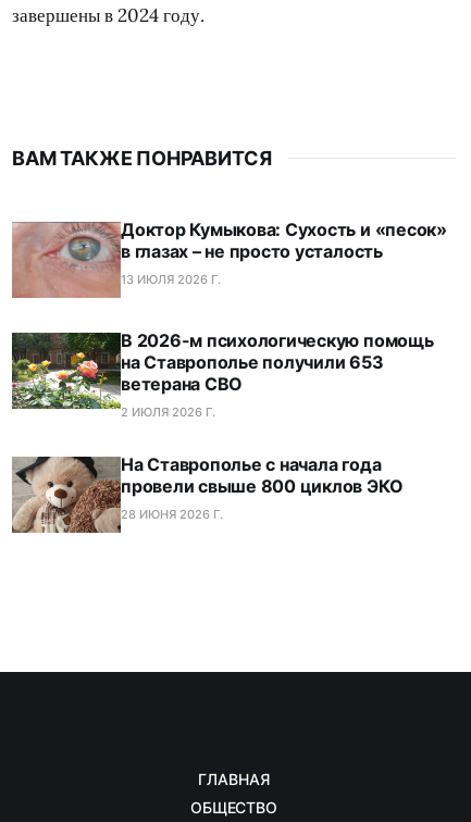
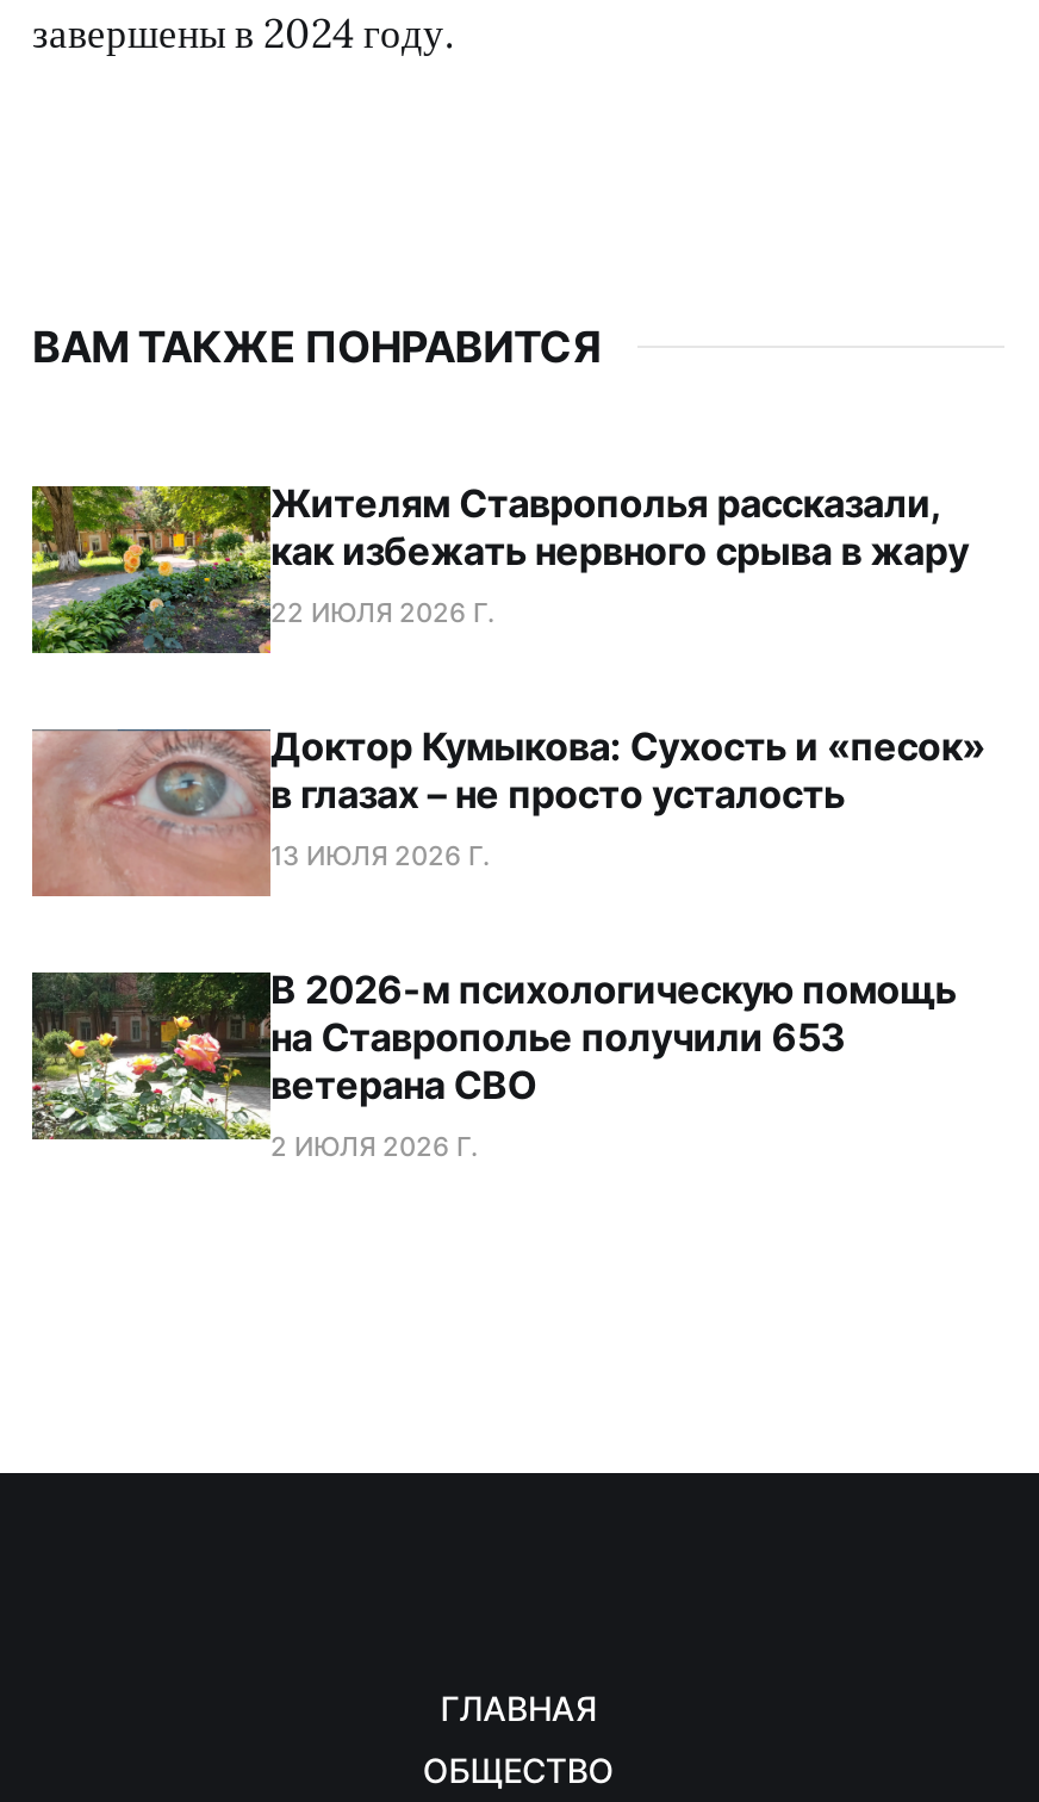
+ [image]
+ Жителям Ставрополья рассказали,
+ как избежать нервного срыва в жару
+ 22 ИЮЛЯ 2026 Г.

moved down: [image] | Доктор Кумыкова: Сухость и «песок» | в глазах – не просто усталость | В 2026-м психологическую помощь | на Ставрополье получили 653 | ветерана СВО | 2 ИЮЛЯ 2026 Г.

- [image]
- На Ставрополье с начала года
- провели свыше 800 циклов ЭКО
- 28 ИЮНЯ 2026 Г.
